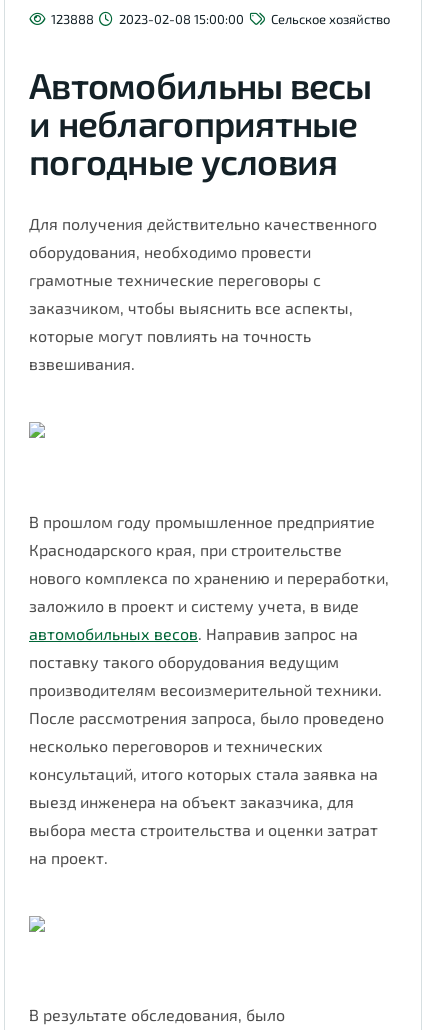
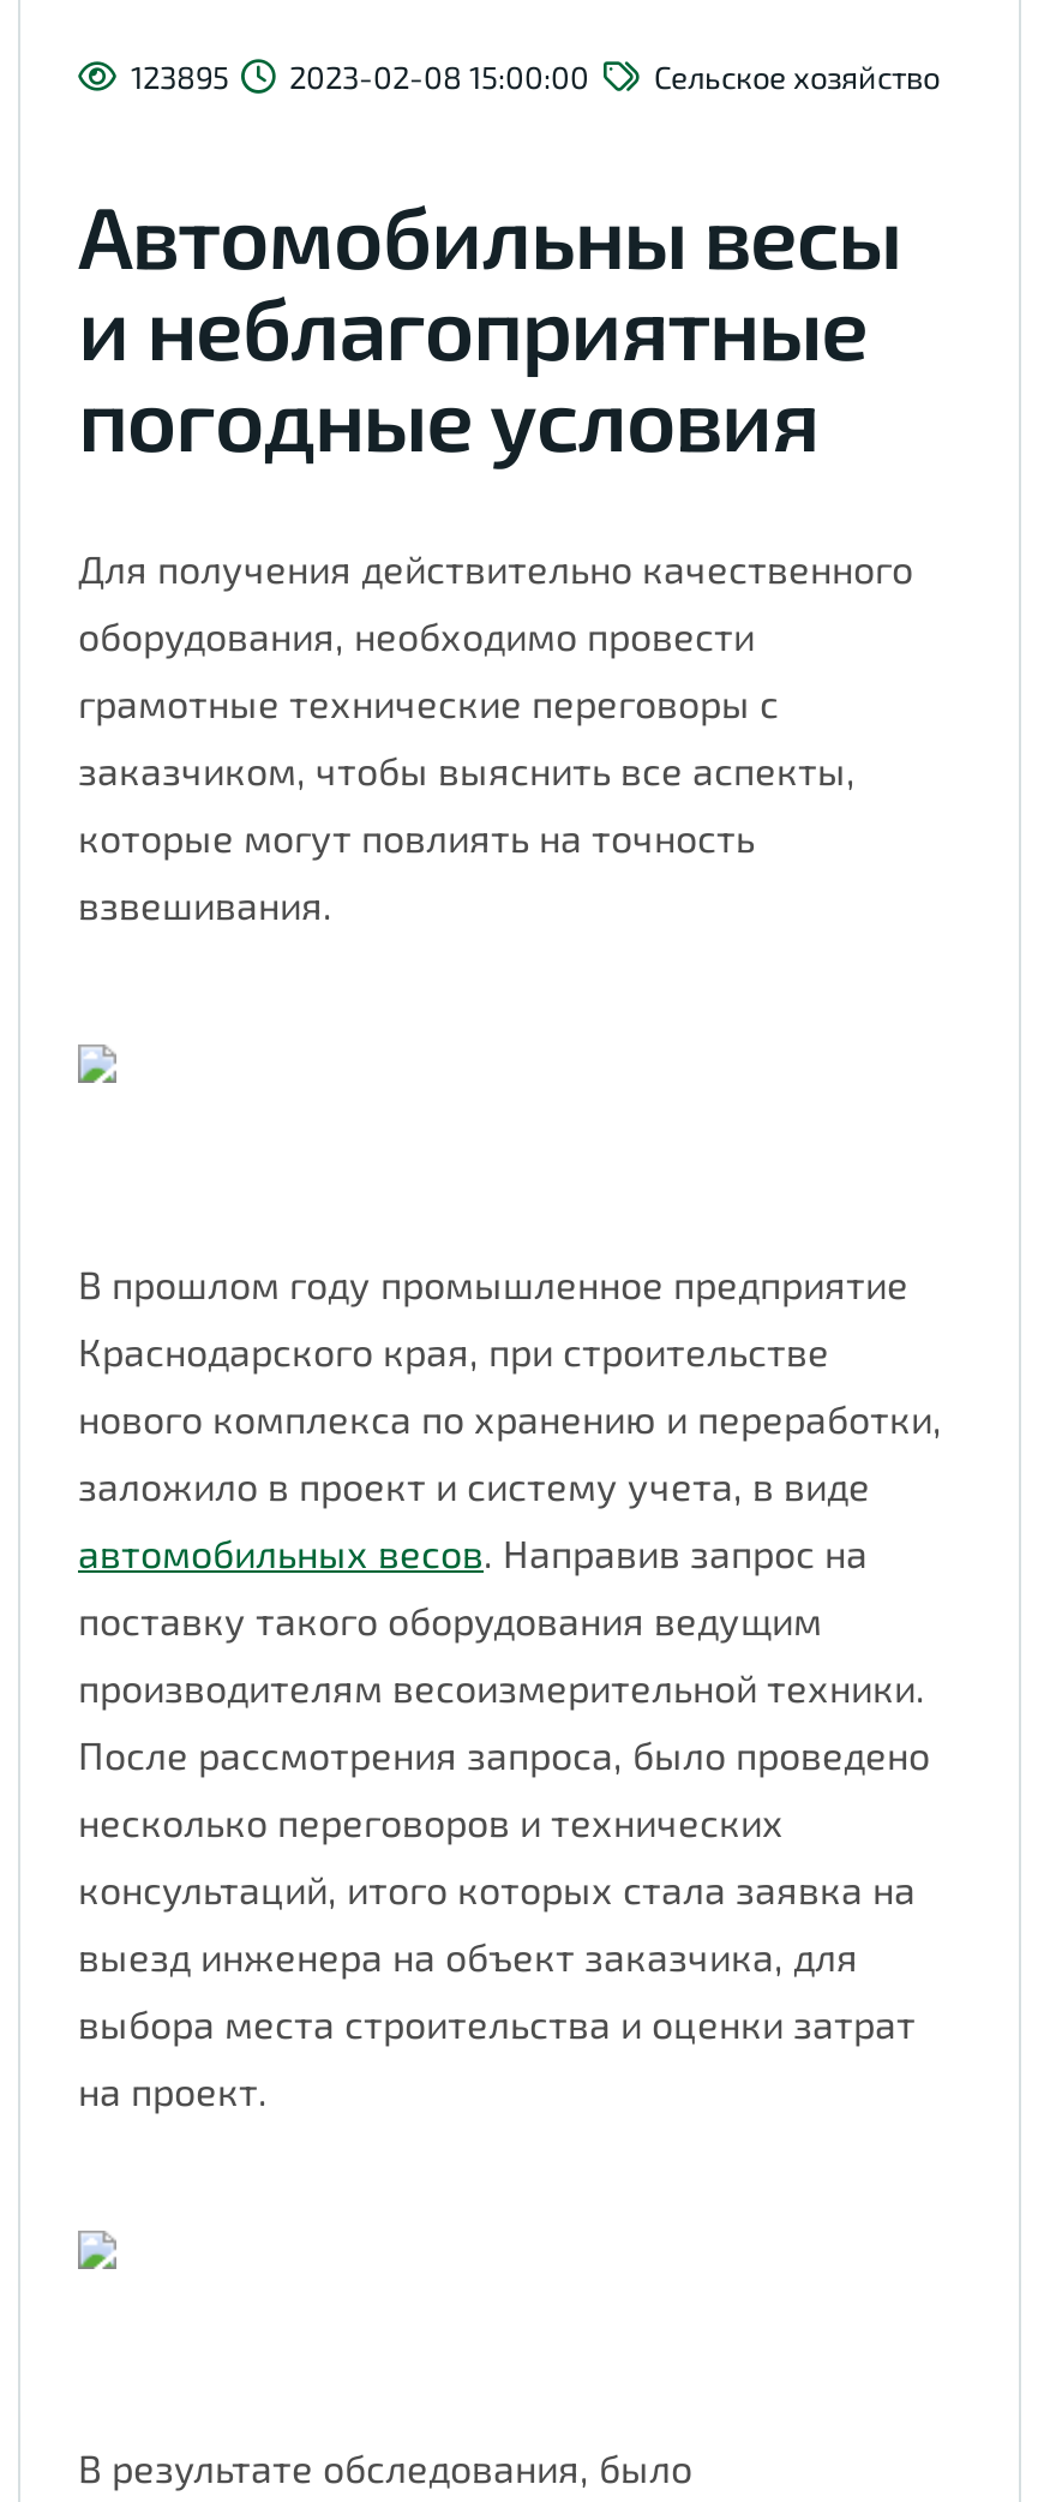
- 123888 2023-02-08 15:00:00 Сельское хозяйство
+ 123895 2023-02-08 15:00:00 Сельское хозяйство
